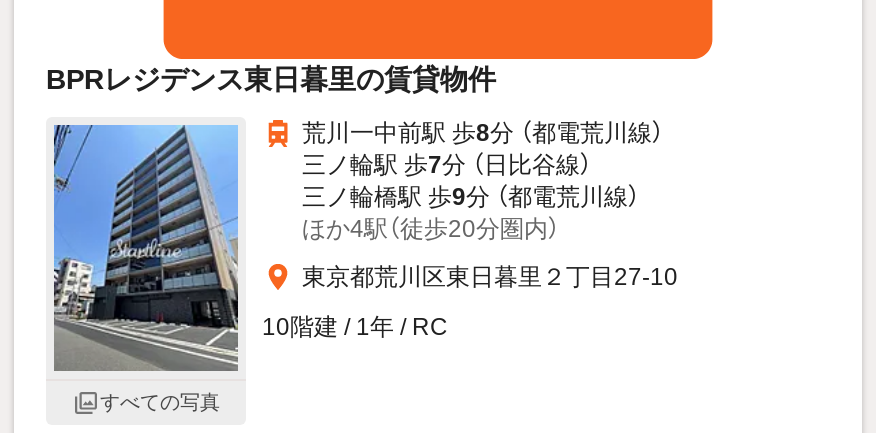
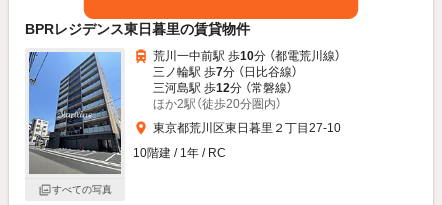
- 荒川一中前駅 歩8分 （都電荒川線）
+ 荒川一中前駅 歩10分 （都電荒川線）

- 三ノ輪橋駅 歩9分 （都電荒川線）
- ほか4駅（徒歩20分圏内）
+ 三河島駅 歩12分 （常磐線）
+ ほか2駅（徒歩20分圏内）
